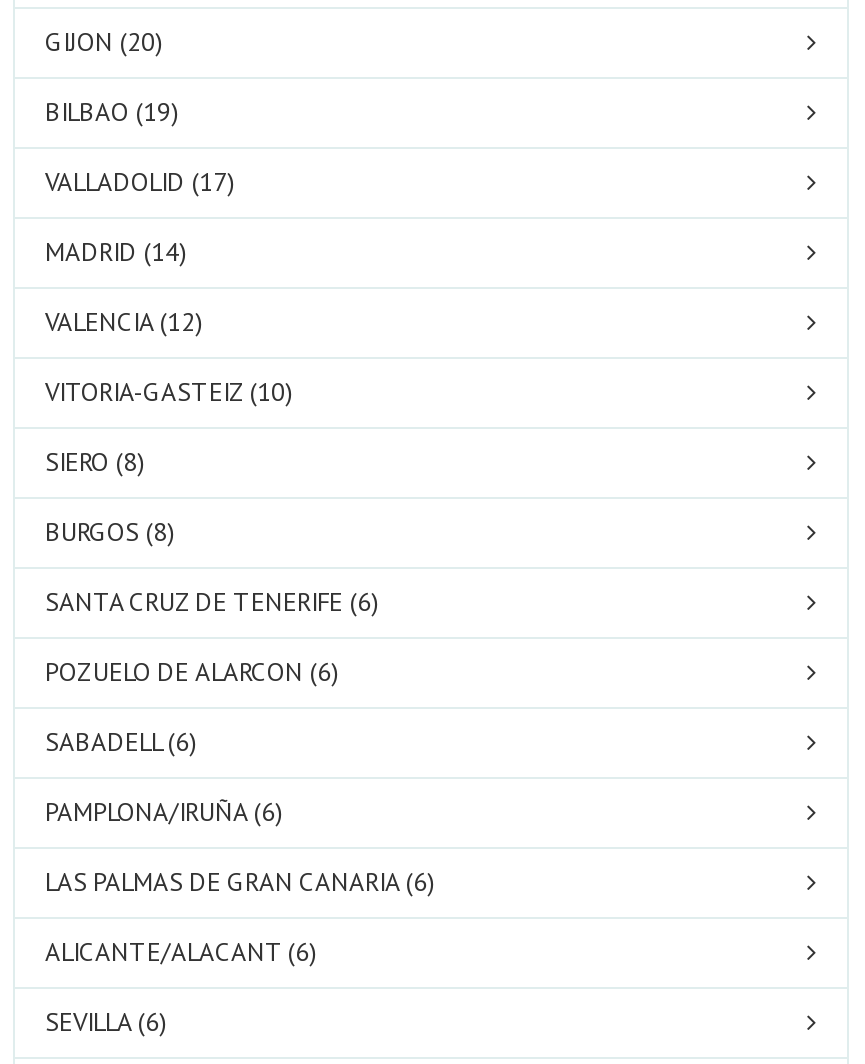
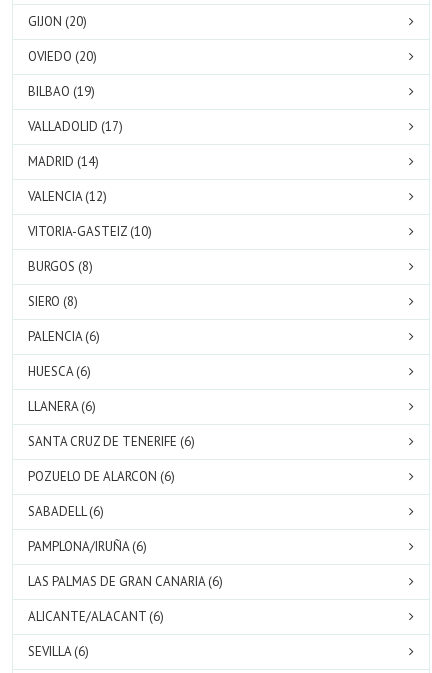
+ OVIEDO (20)

- SIERO (8)

+ SIERO (8)
+ PALENCIA (6)
+ HUESCA (6)
+ LLANERA (6)
